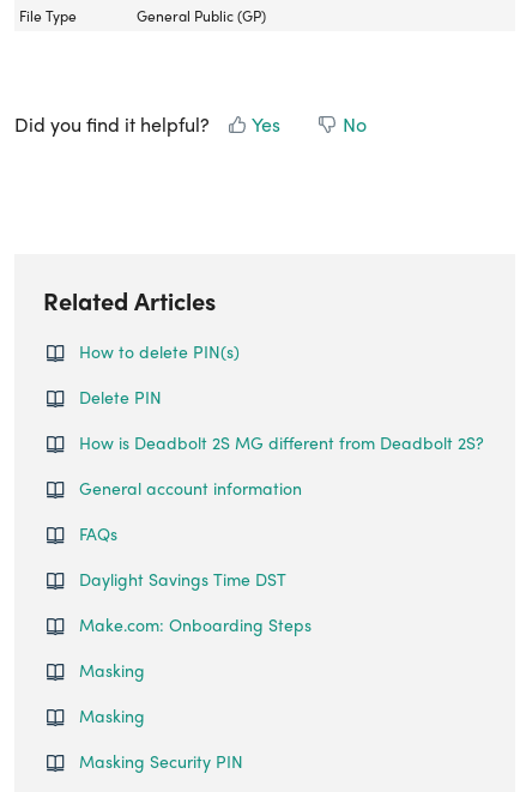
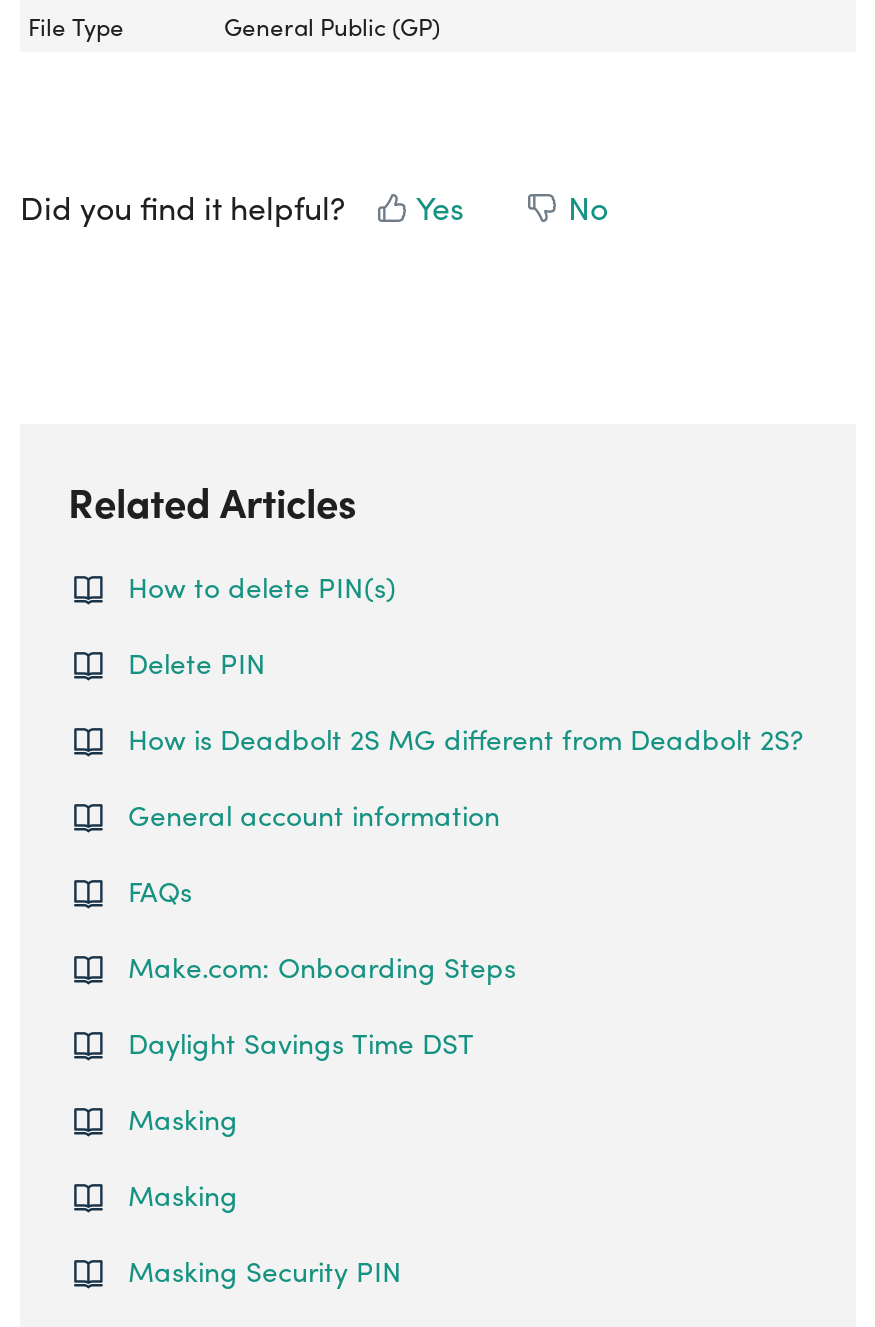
moved down: Daylight Savings Time DST

moved up: Make.com: Onboarding Steps
